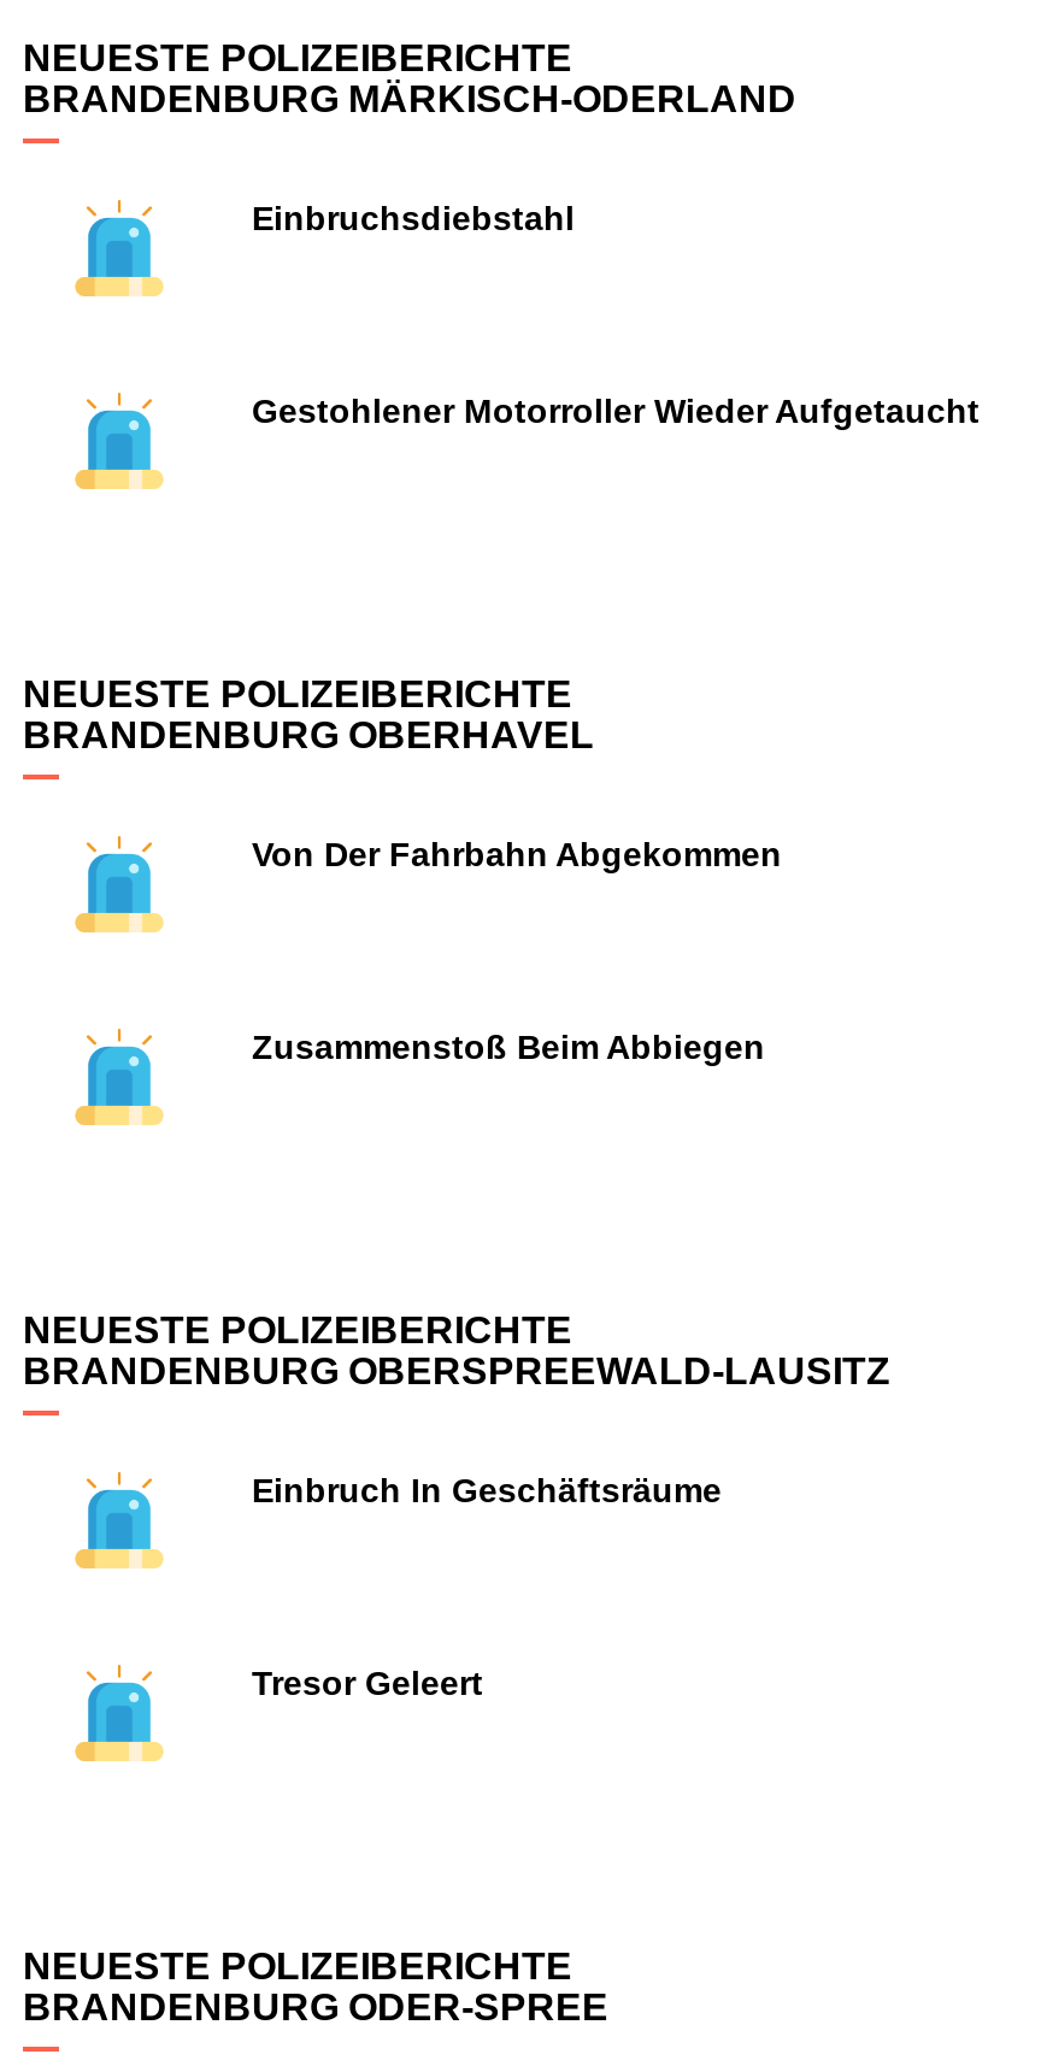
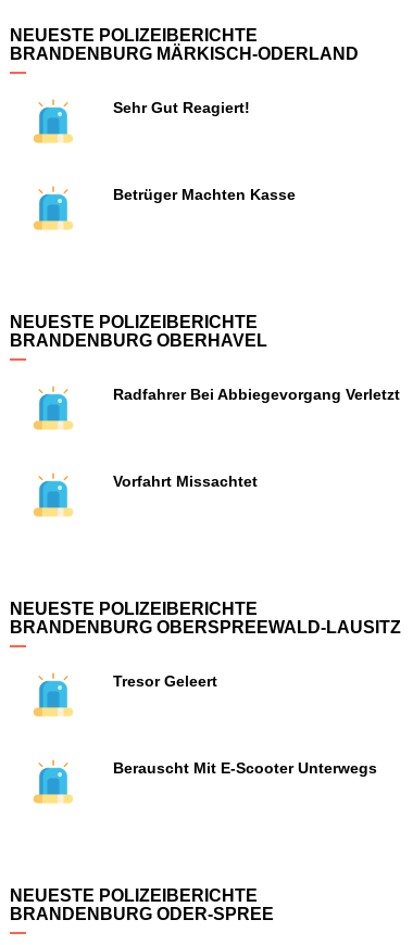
- Einbruchsdiebstahl
+ Sehr Gut Reagiert!

- Gestohlener Motorroller Wieder Aufgetaucht
+ Betrüger Machten Kasse

- Von Der Fahrbahn Abgekommen
+ Radfahrer Bei Abbiegevorgang Verletzt

- Zusammenstoß Beim Abbiegen
+ Vorfahrt Missachtet

- Einbruch In Geschäftsräume

moved up: Tresor Geleert

+ Berauscht Mit E-Scooter Unterwegs
